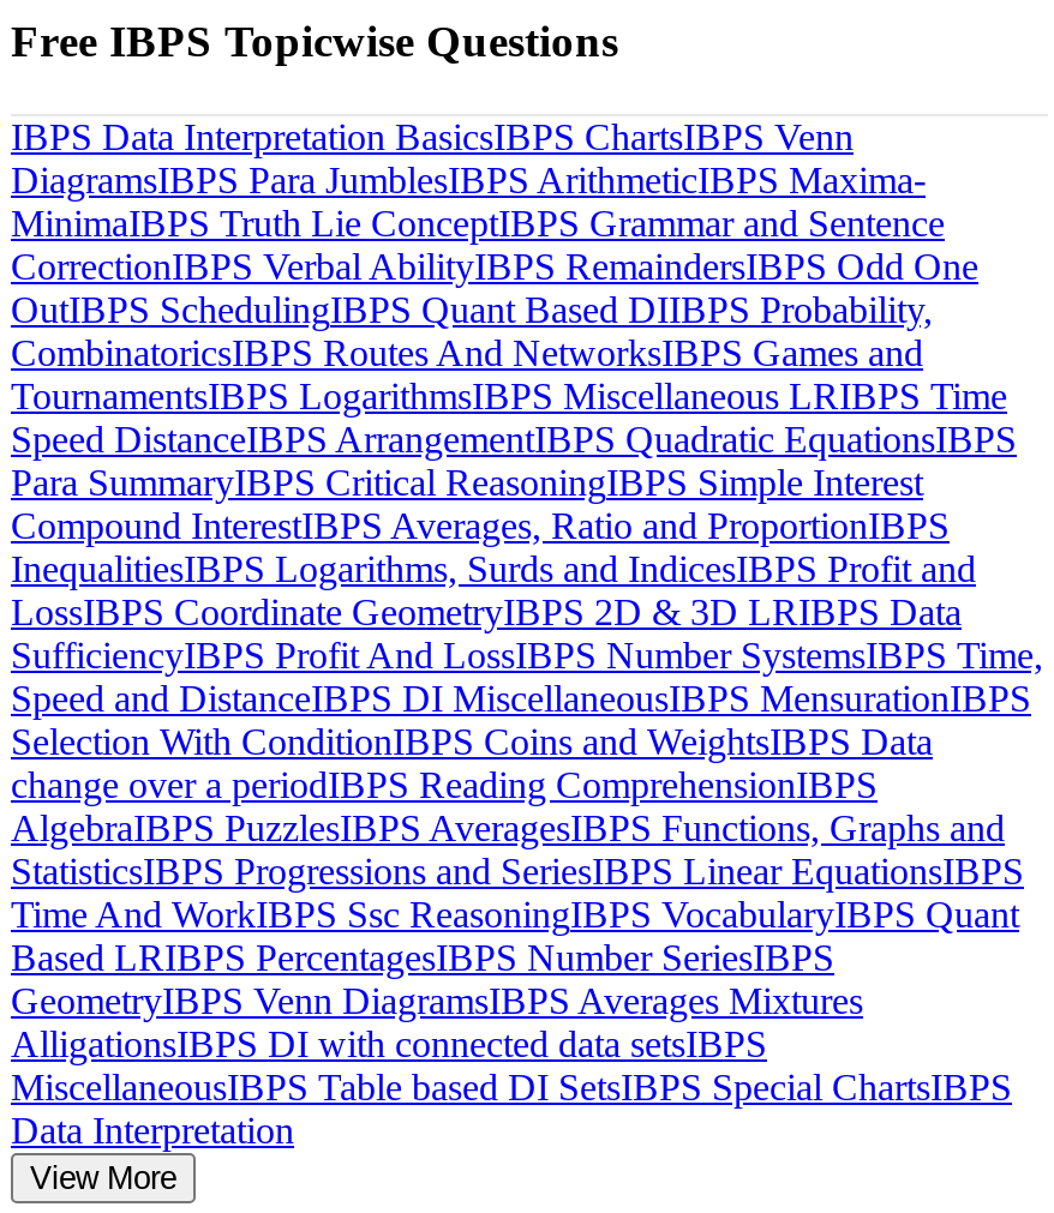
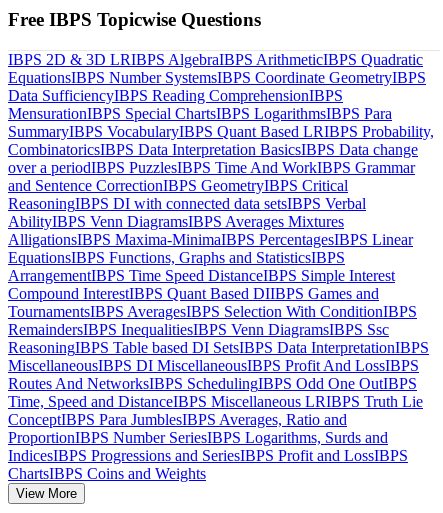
- IBPS Data Interpretation BasicsIBPS ChartsIBPS Venn
- DiagramsIBPS Para JumblesIBPS ArithmeticIBPS Maxima-
- MinimaIBPS Truth Lie ConceptIBPS Grammar and Sentence
- CorrectionIBPS Verbal AbilityIBPS RemaindersIBPS Odd One
- OutIBPS SchedulingIBPS Quant Based DIIBPS Probability,
- CombinatoricsIBPS Routes And NetworksIBPS Games and
- TournamentsIBPS LogarithmsIBPS Miscellaneous LRIBPS Time
- Speed DistanceIBPS ArrangementIBPS Quadratic EquationsIBPS
- Para SummaryIBPS Critical ReasoningIBPS Simple Interest
- Compound InterestIBPS Averages, Ratio and ProportionIBPS
- InequalitiesIBPS Logarithms, Surds and IndicesIBPS Profit and
- LossIBPS Coordinate GeometryIBPS 2D & 3D LRIBPS Data
- SufficiencyIBPS Profit And LossIBPS Number SystemsIBPS Time,
- Speed and DistanceIBPS DI MiscellaneousIBPS MensurationIBPS
- Selection With ConditionIBPS Coins and WeightsIBPS Data
- change over a periodIBPS Reading ComprehensionIBPS
- AlgebraIBPS PuzzlesIBPS AveragesIBPS Functions, Graphs and
- StatisticsIBPS Progressions and SeriesIBPS Linear EquationsIBPS
- Time And WorkIBPS Ssc ReasoningIBPS VocabularyIBPS Quant
- Based LRIBPS PercentagesIBPS Number SeriesIBPS
- GeometryIBPS Venn DiagramsIBPS Averages Mixtures
- AlligationsIBPS DI with connected data setsIBPS
- MiscellaneousIBPS Table based DI SetsIBPS Special ChartsIBPS
- Data Interpretation
+ IBPS 2D & 3D LR IBPS AlgebraIBPS ArithmeticIBPS Quadratic
+ EquationsIBPS Number SystemsIBPS Coordinate GeometryIBPS
+ Data SufficiencyIBPS Reading ComprehensionIBPS
+ MensurationIBPS Special ChartsIBPS LogarithmsIBPS Para
+ SummaryIBPS VocabularyIBPS Quant Based LR IBPS Probability,
+ CombinatoricsIBPS Data Interpretation BasicsIBPS Data change
+ over a periodIBPS PuzzlesIBPS Time And WorkIBPS Grammar
+ and Sentence CorrectionIBPS GeometryIBPS Critical
+ ReasoningIBPS DI with connected data setsIBPS Verbal
+ AbilityIBPS Venn DiagramsIBPS Averages Mixtures
+ AlligationsIBPS Maxima-MinimaIBPS PercentagesIBPS Linear
+ EquationsIBPS Functions, Graphs and StatisticsIBPS
+ ArrangementIBPS Time Speed DistanceIBPS Simple Interest
+ Compound InterestIBPS Quant Based DIIBPS Games and
+ TournamentsIBPS AveragesIBPS Selection With ConditionIBPS
+ RemaindersIBPS InequalitiesIBPS Venn DiagramsIBPS Ssc
+ ReasoningIBPS Table based DI SetsIBPS Data InterpretationIBPS
+ MiscellaneousIBPS DI MiscellaneousIBPS Profit And LossIBPS
+ Routes And NetworksIBPS SchedulingIBPS Odd One OutIBPS
+ Time, Speed and DistanceIBPS Miscellaneous LR IBPS Truth Lie
+ ConceptIBPS Para JumblesIBPS Averages, Ratio and
+ ProportionIBPS Number SeriesIBPS Logarithms, Surds and
+ IndicesIBPS Progressions and SeriesIBPS Profit and LossIBPS
+ ChartsIBPS Coins and Weights
